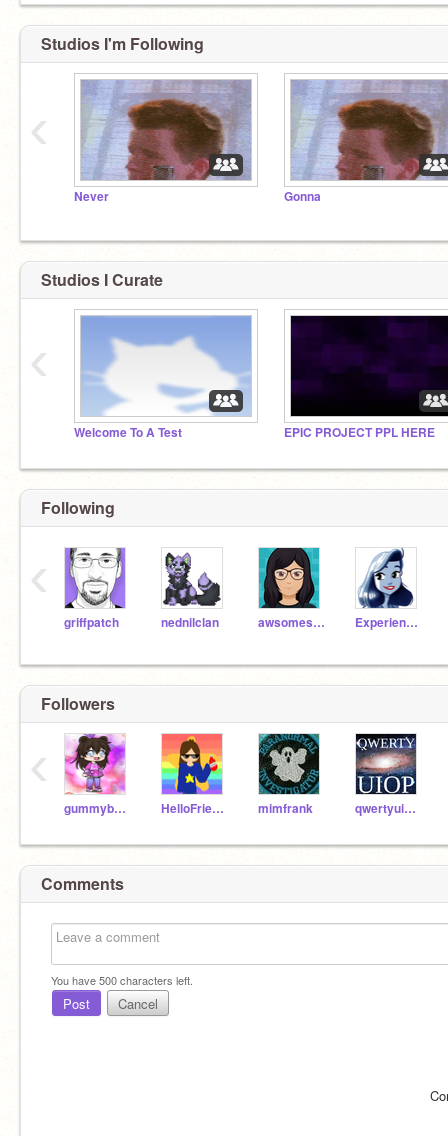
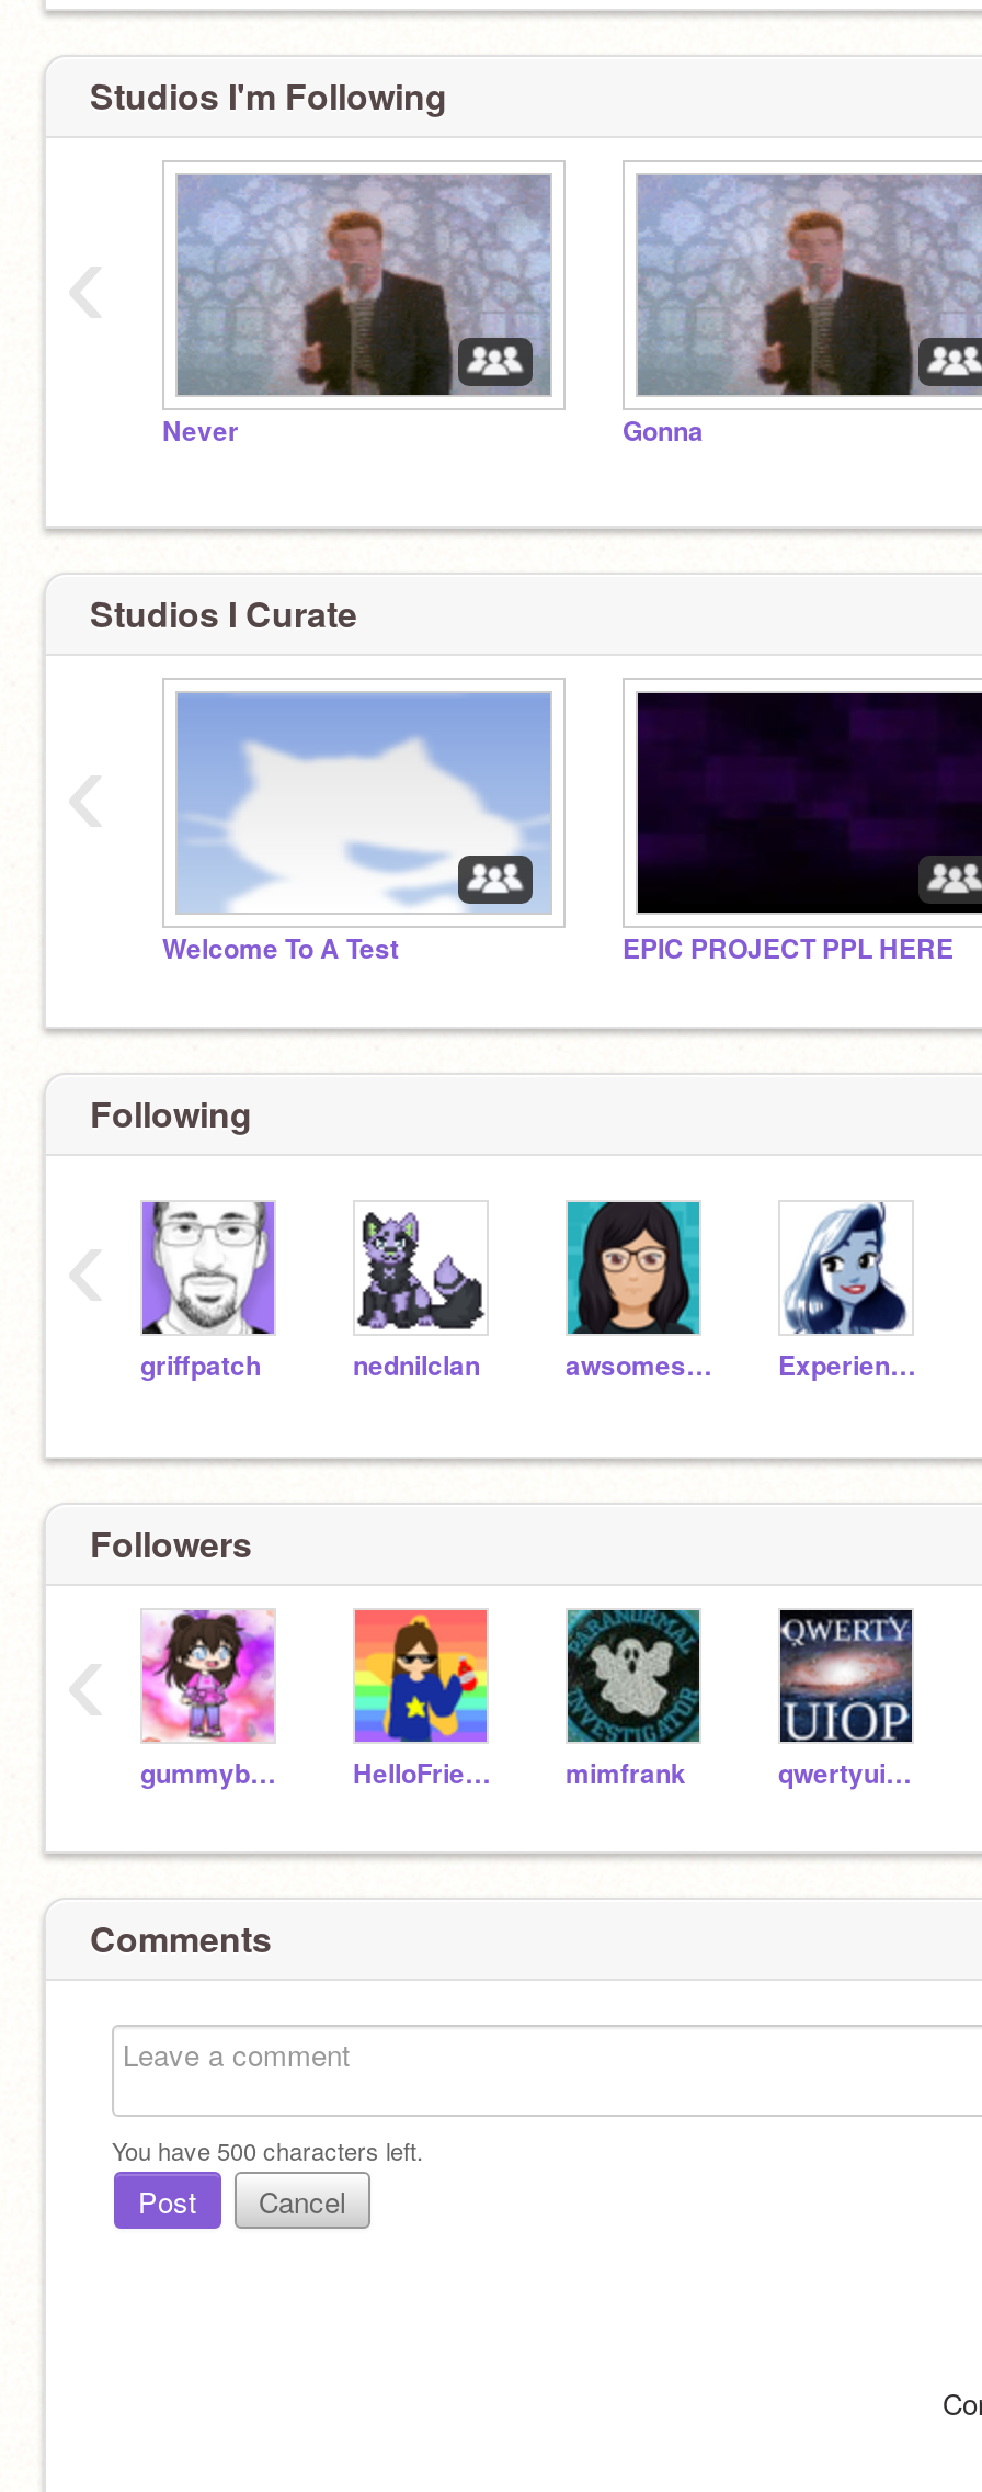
- [image]
+ [image]

- [image]
+ [image]
